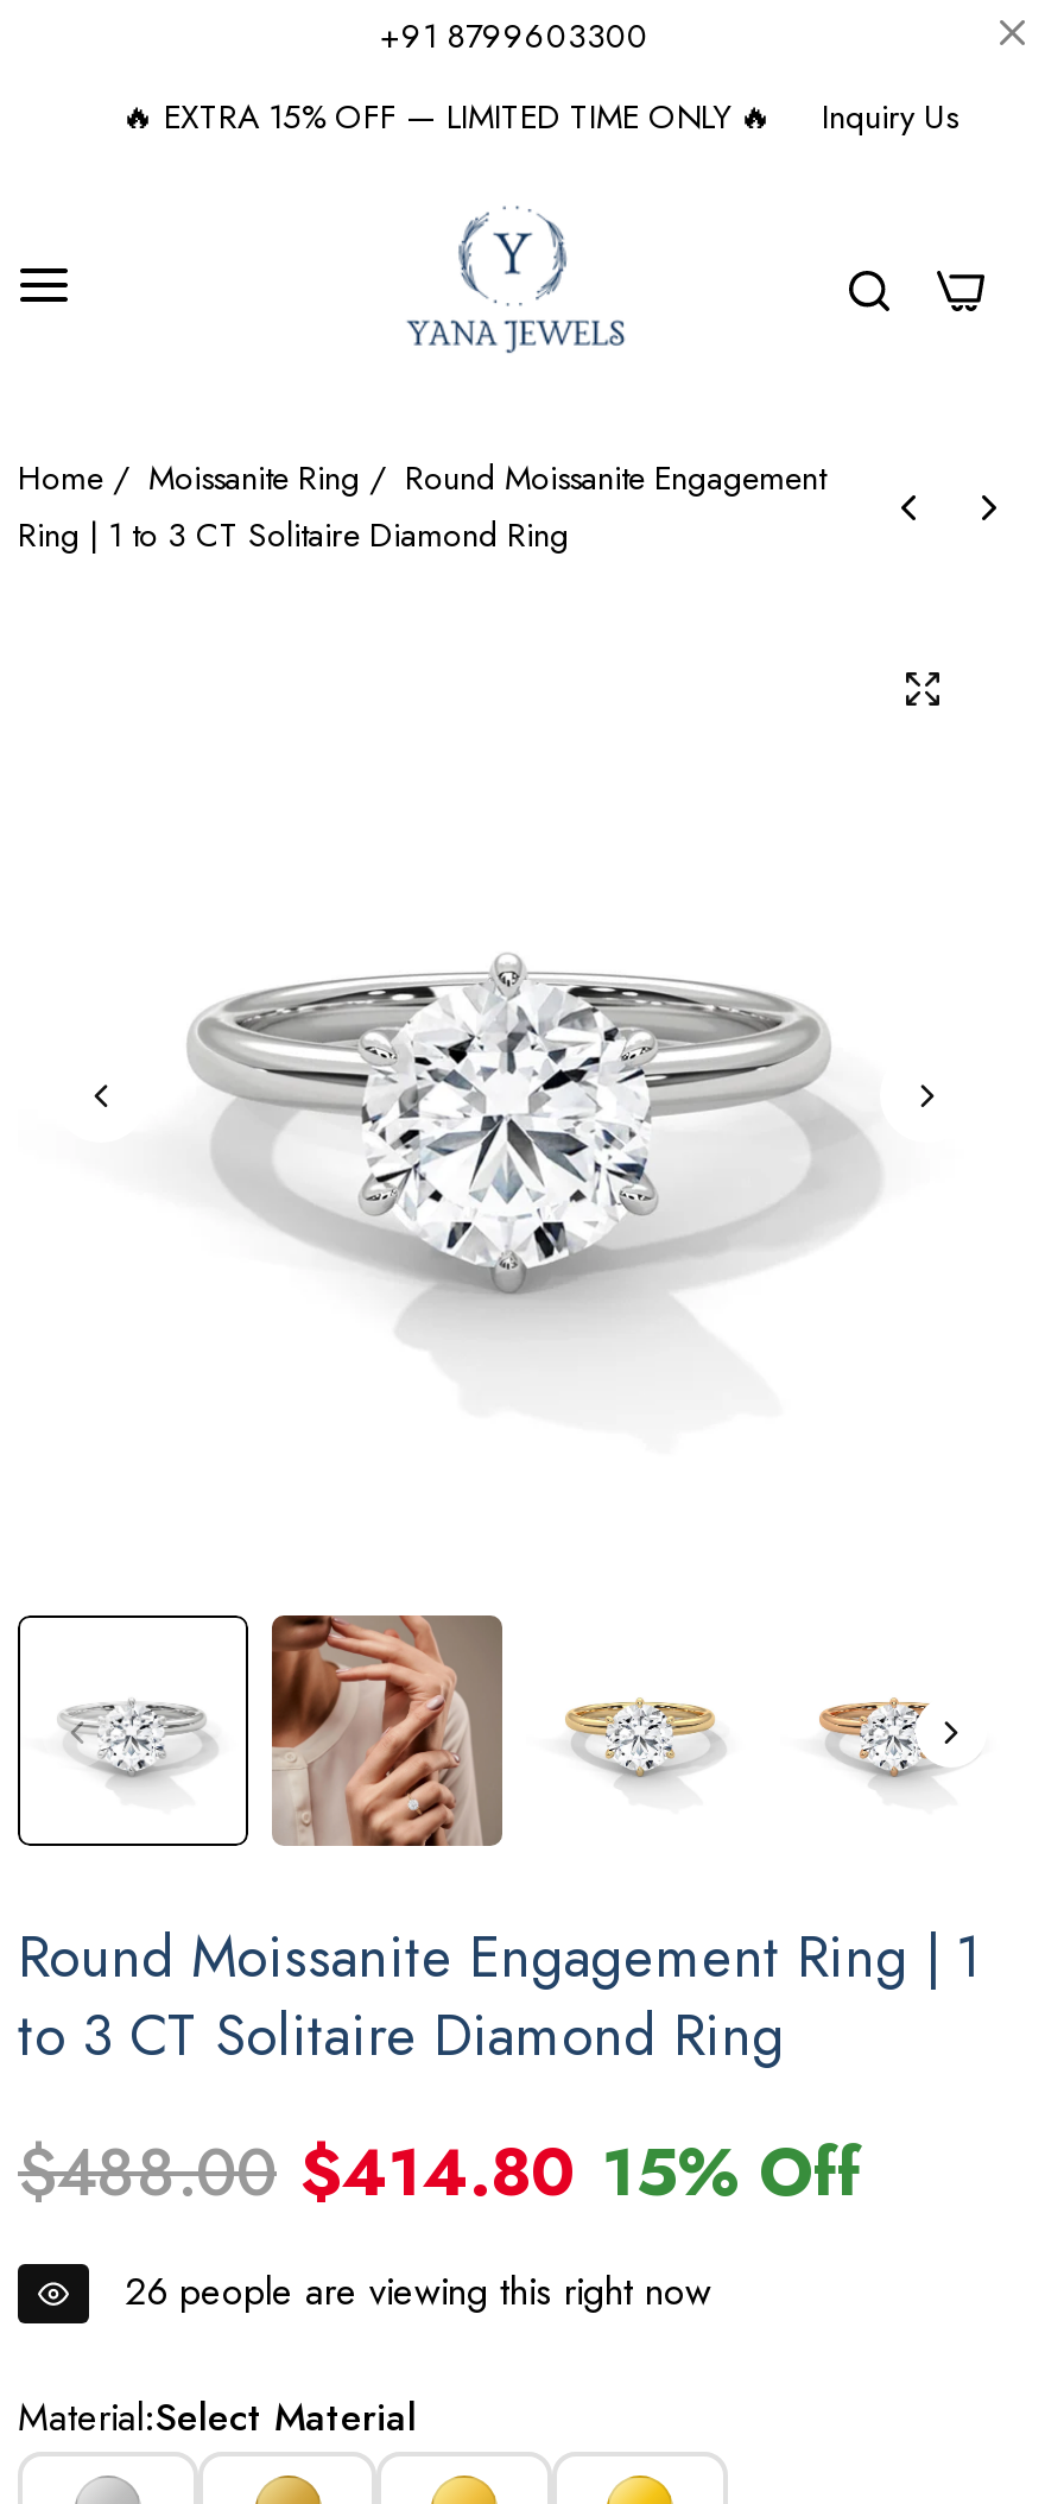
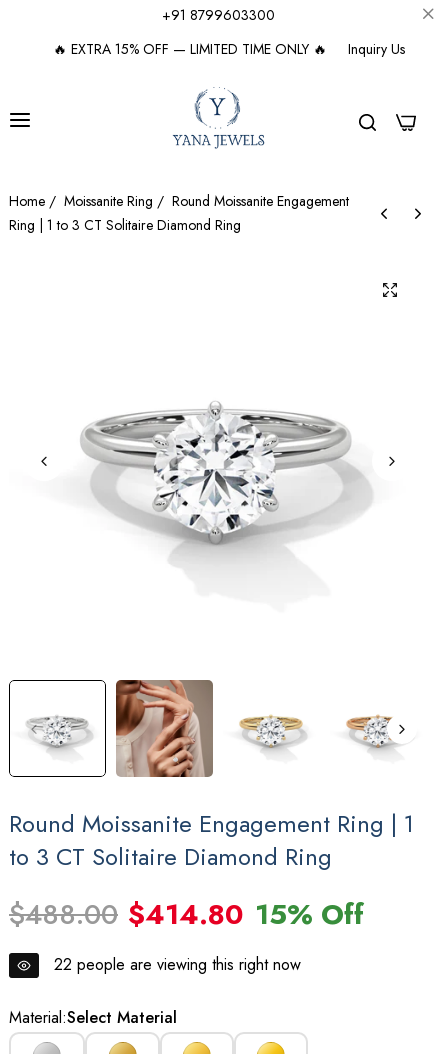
- 26 people are viewing this right now
+ 22 people are viewing this right now
